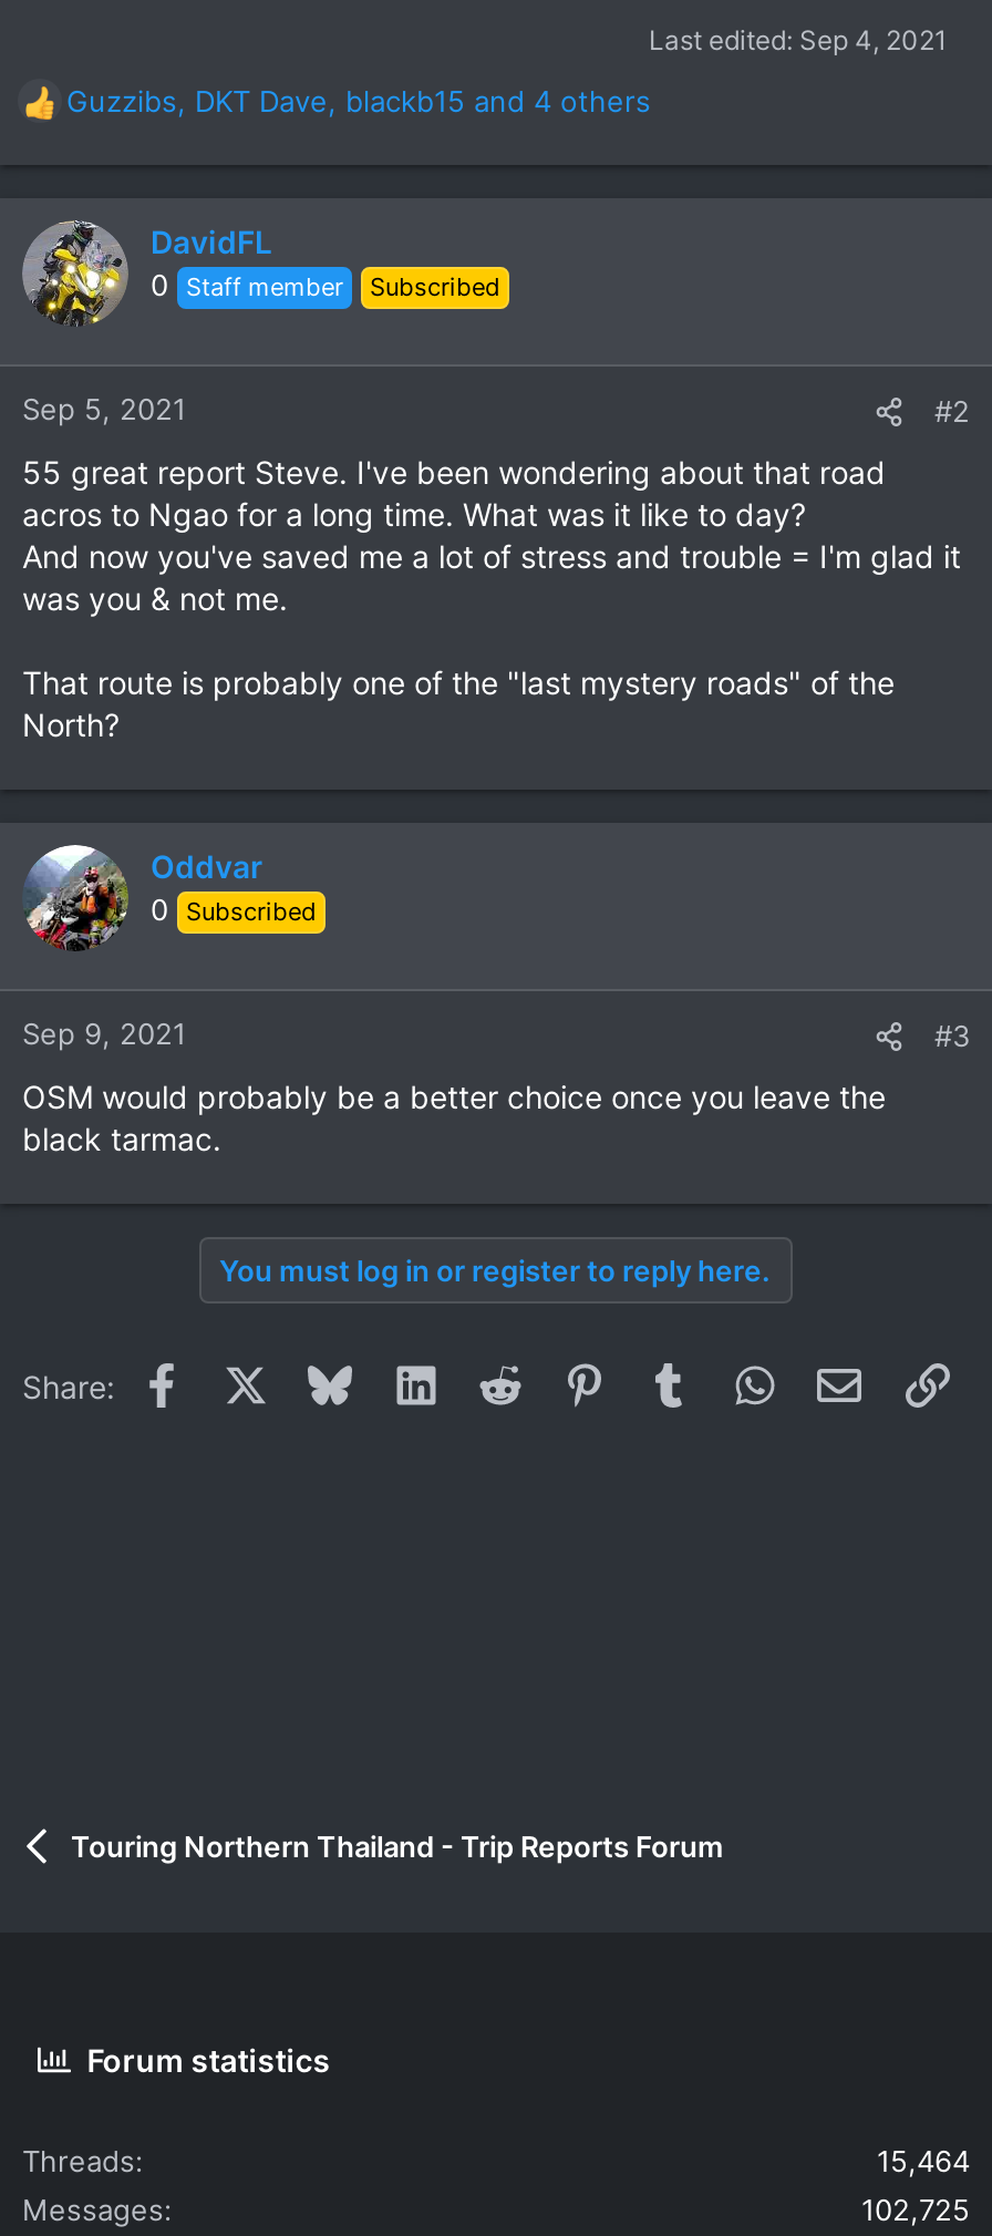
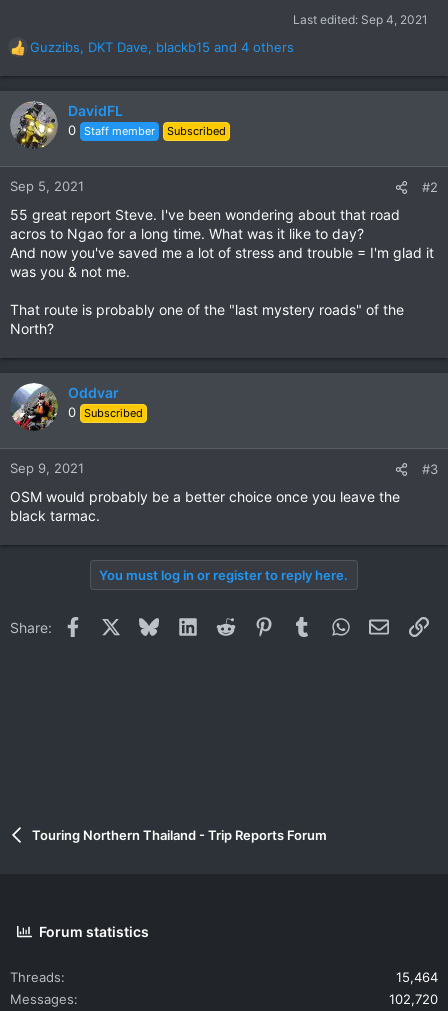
- 102,725
+ 102,720
